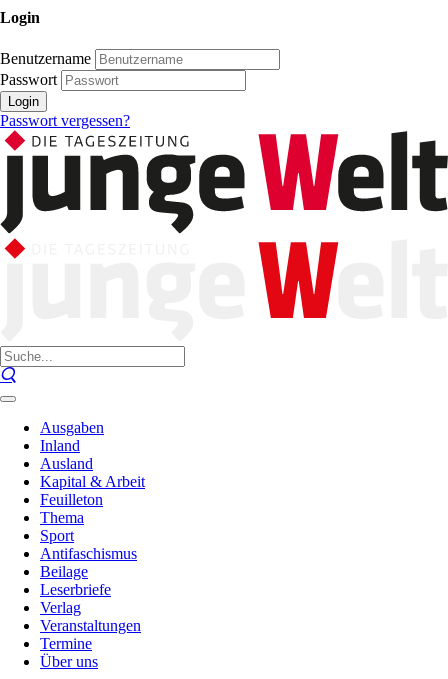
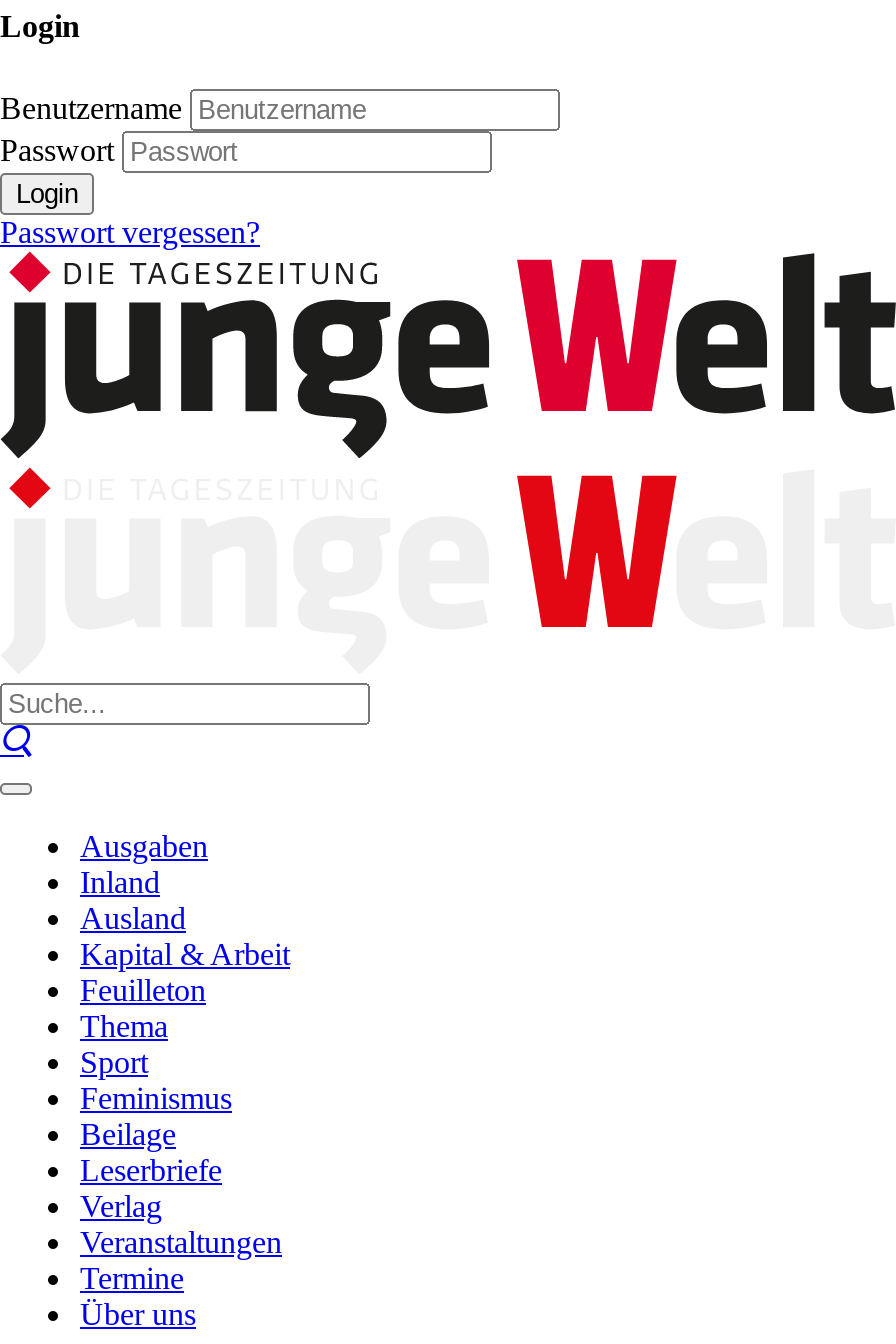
- Antifaschismus
+ Feminismus
